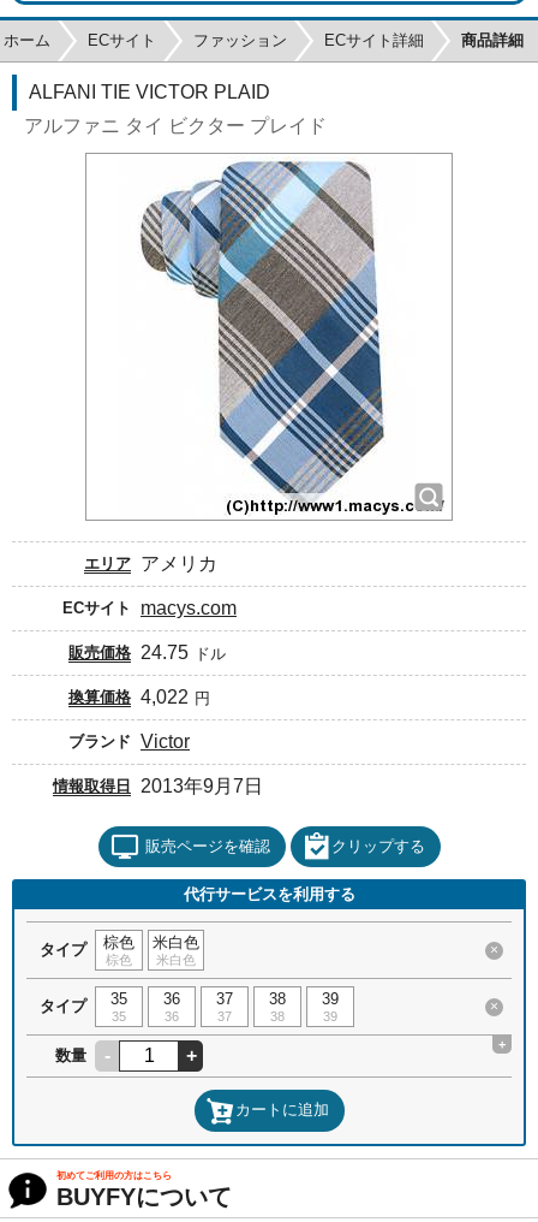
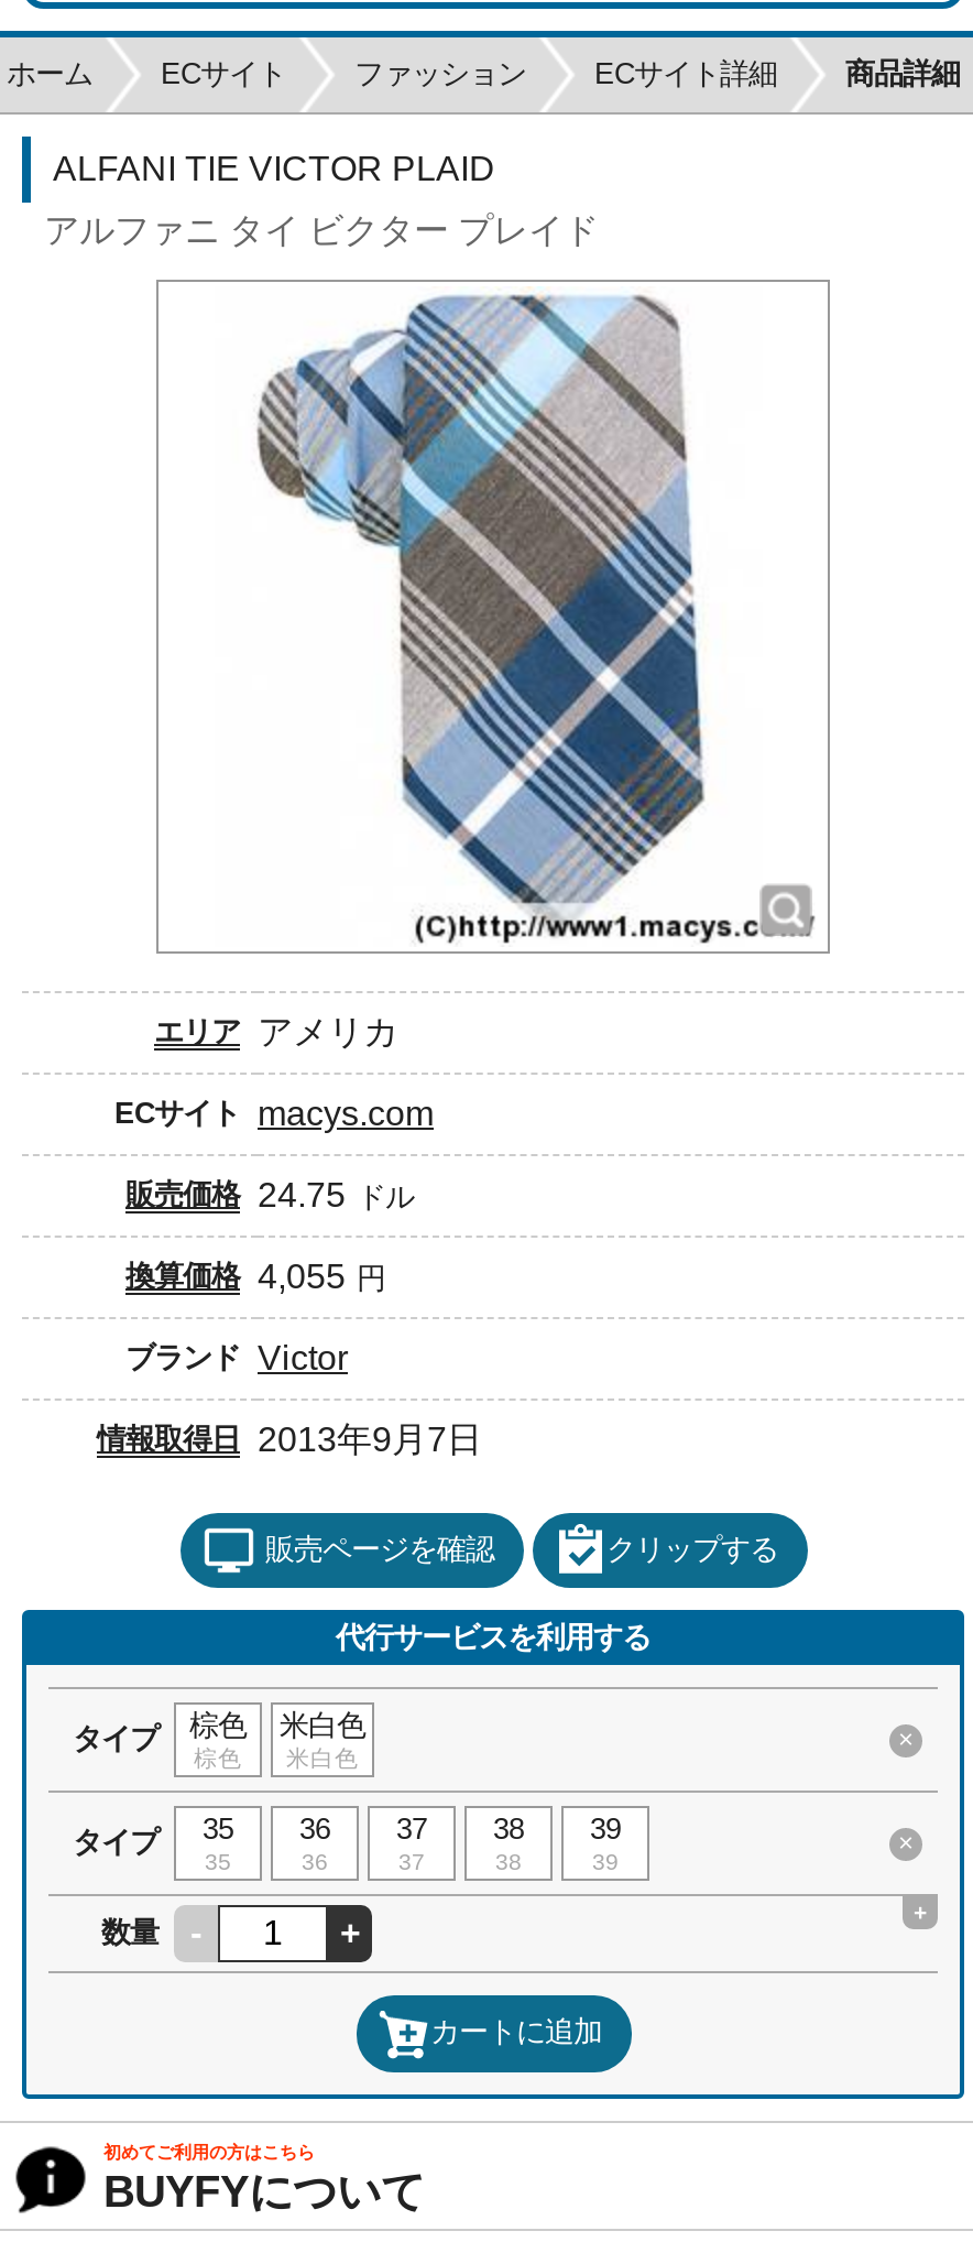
- 換算価格 4,022 円
+ 換算価格 4,055 円
